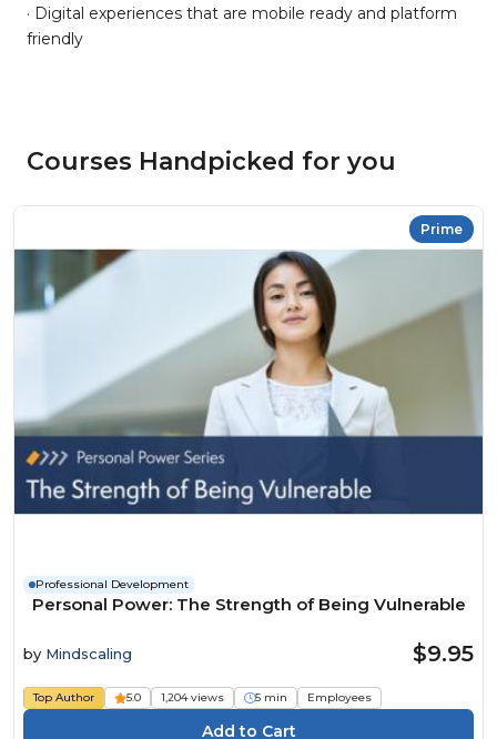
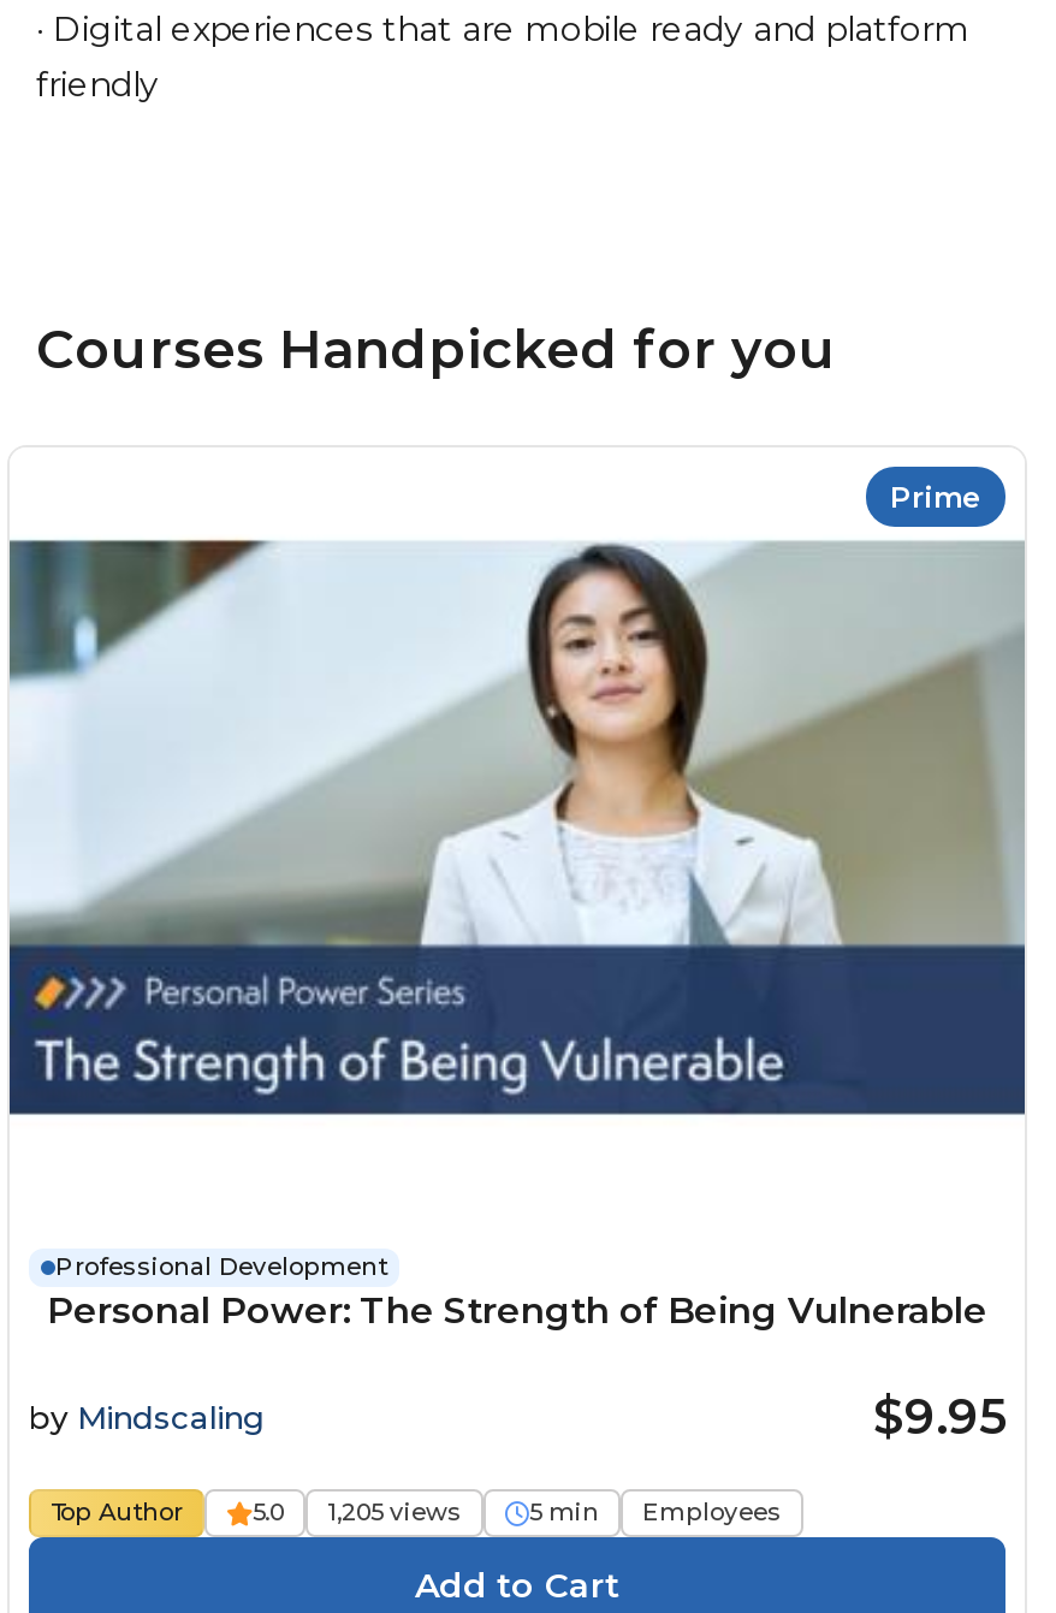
- 5.0 1,204 views
+ 5.0 1,205 views
